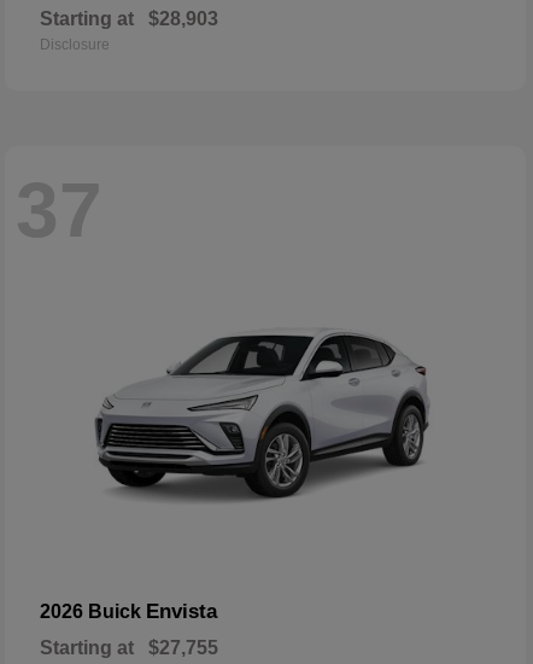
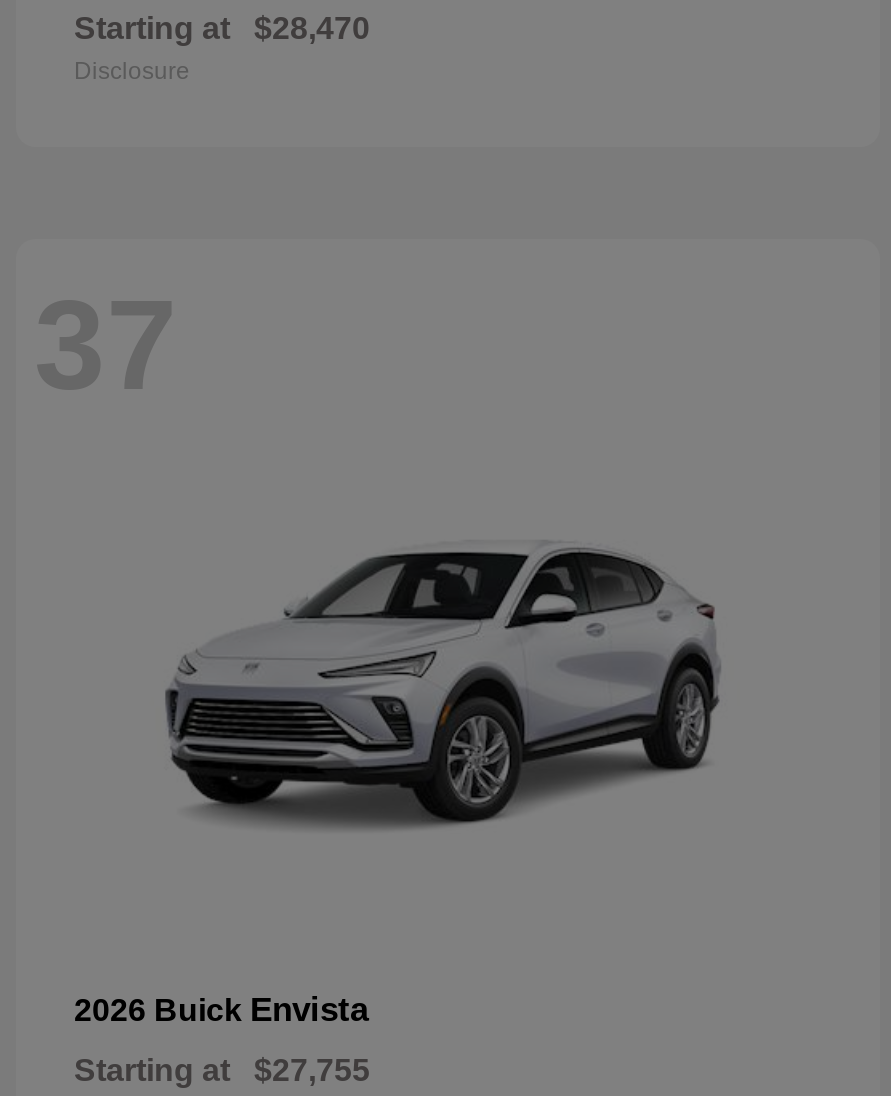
- Starting at $28,903
+ Starting at $28,470
